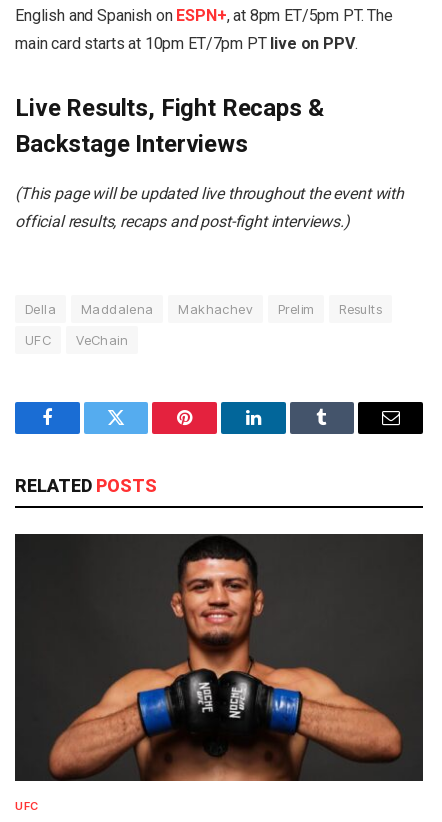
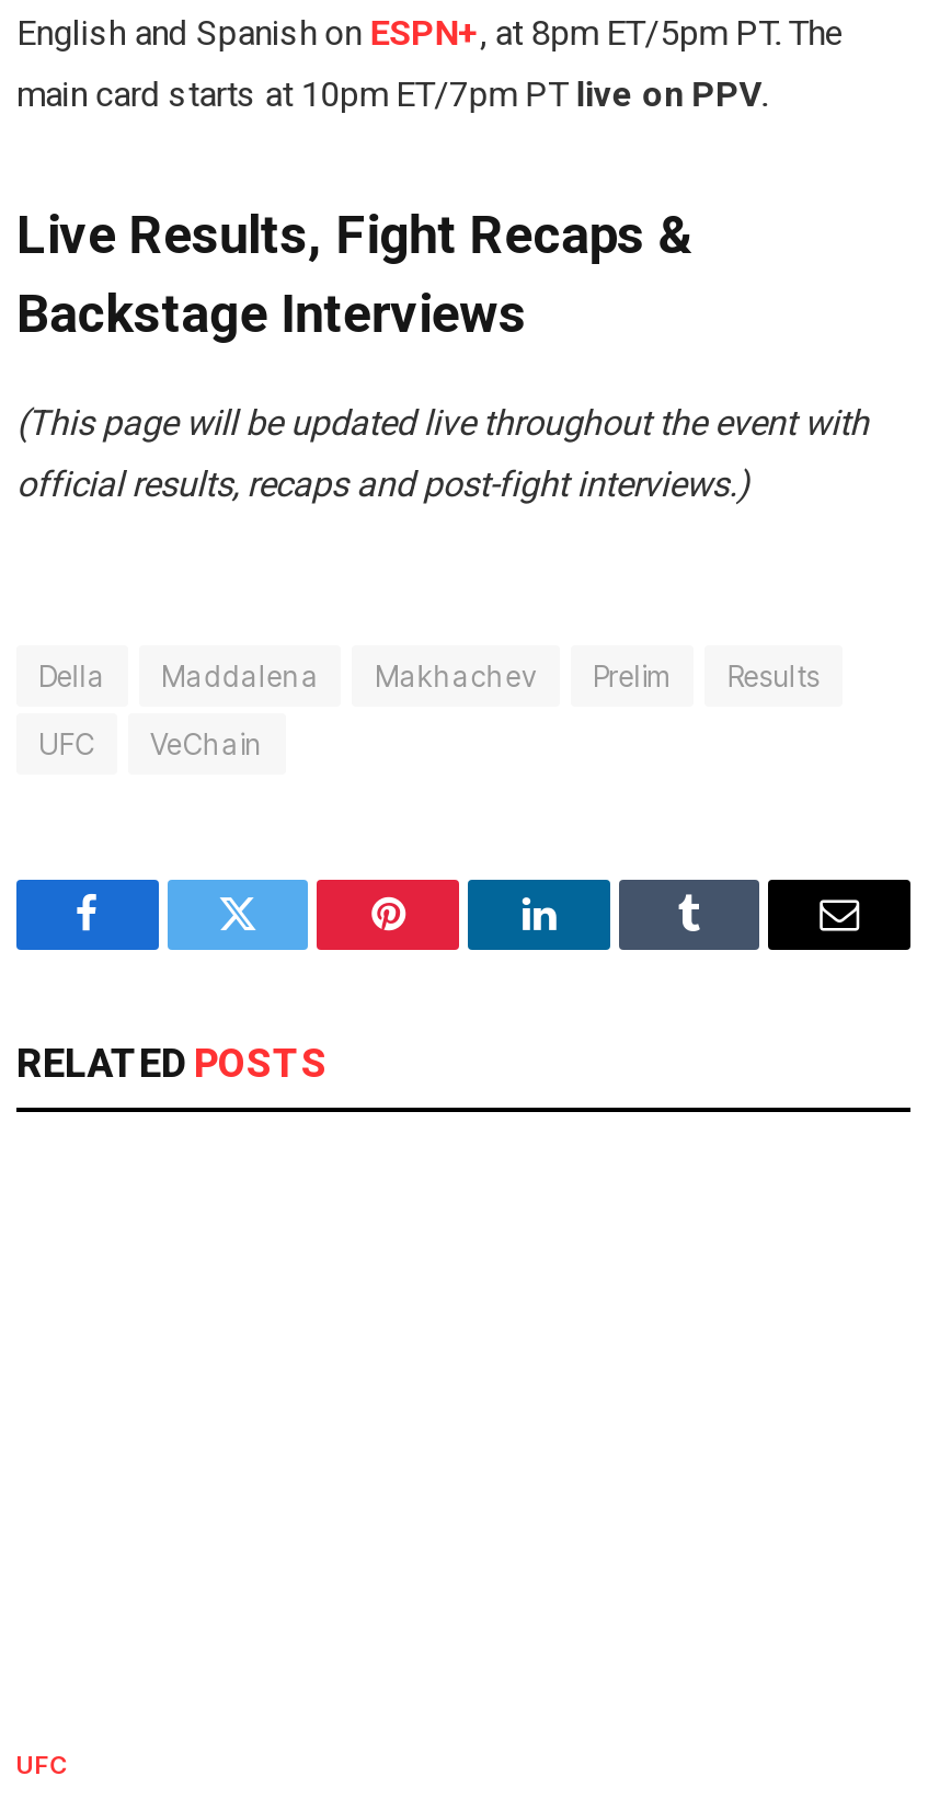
- [image]
